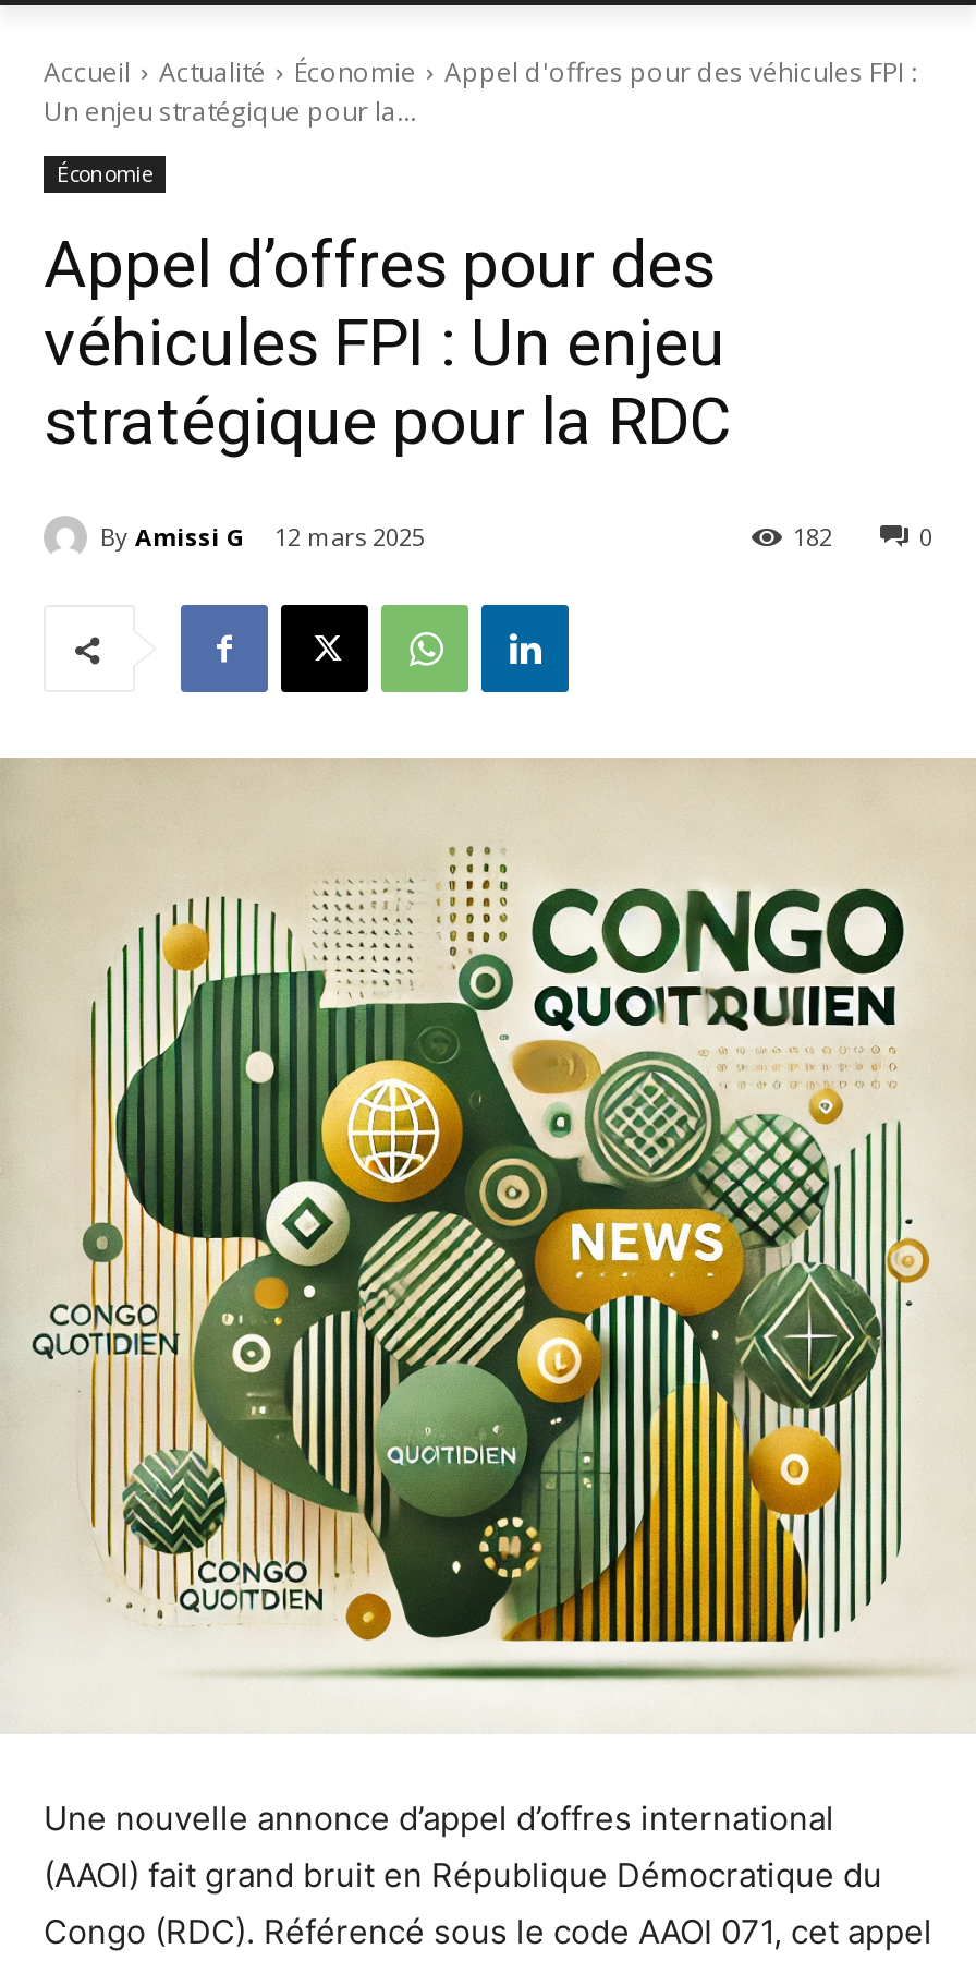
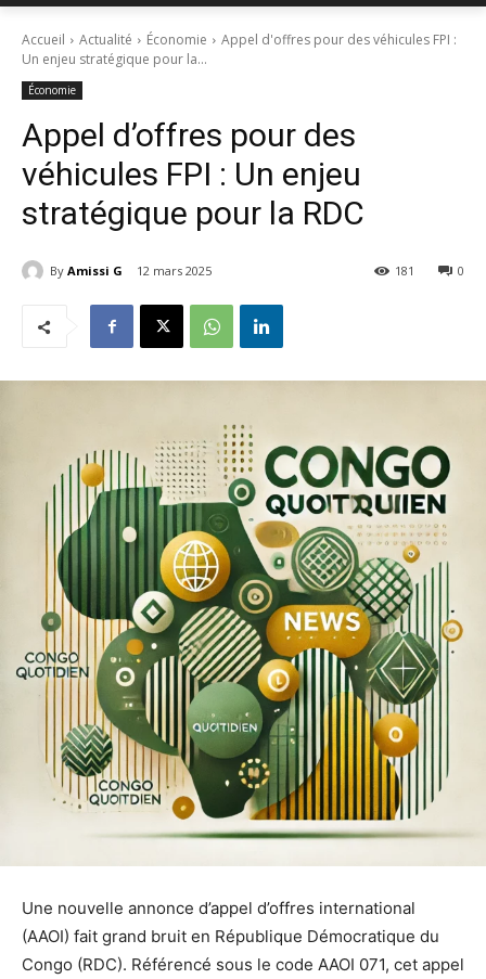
- 182
+ 181
